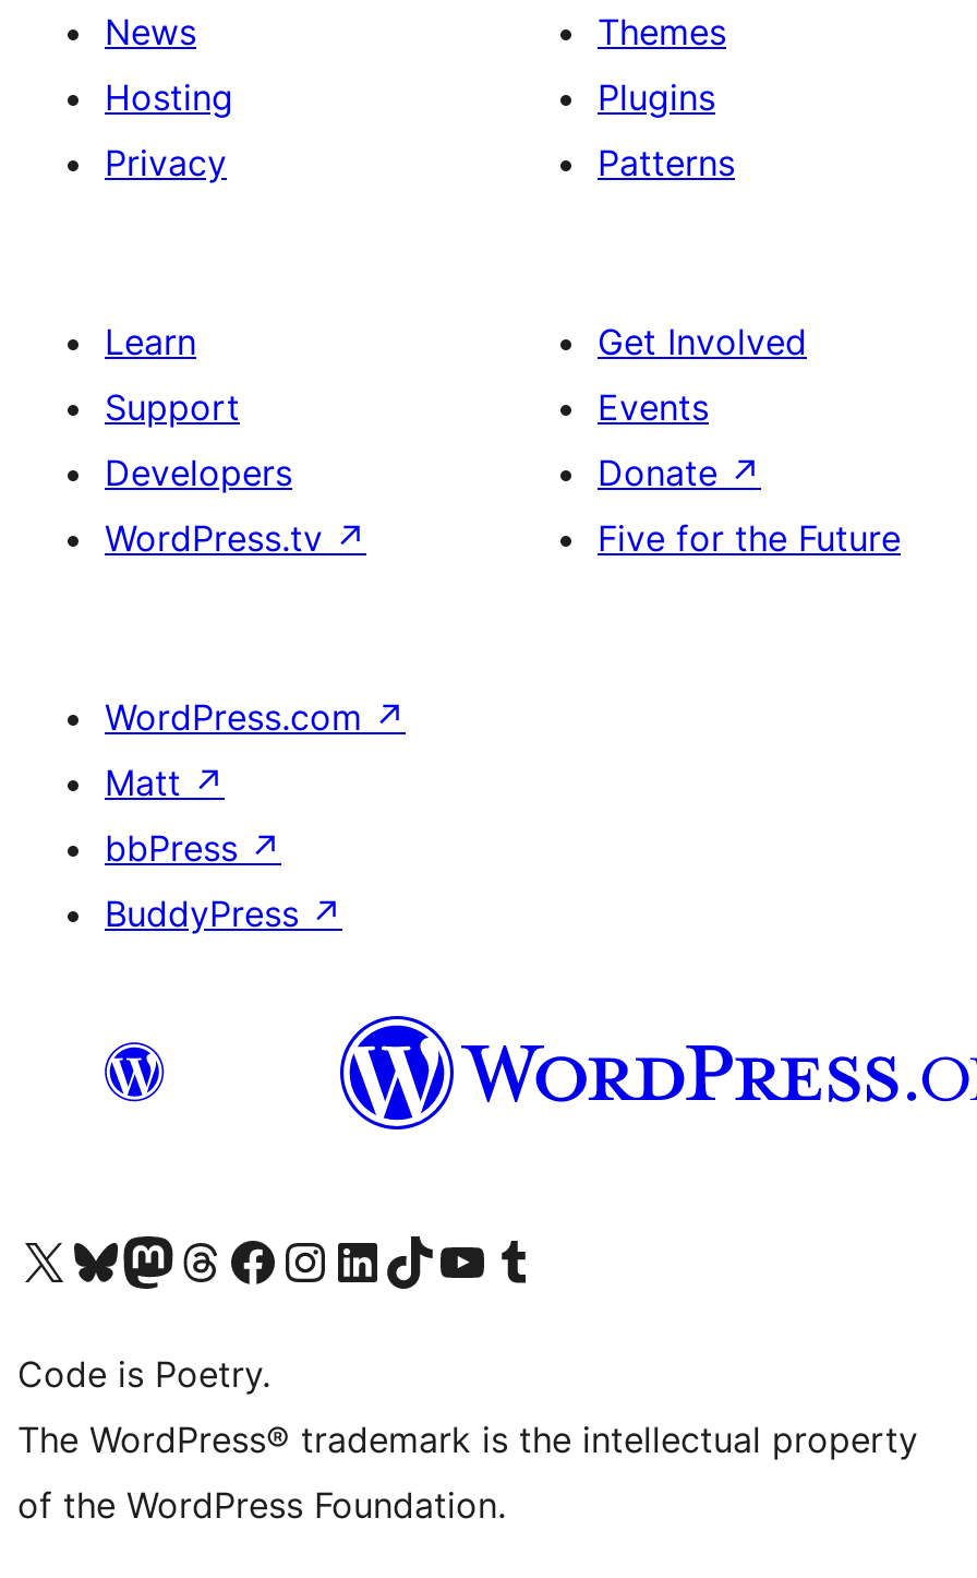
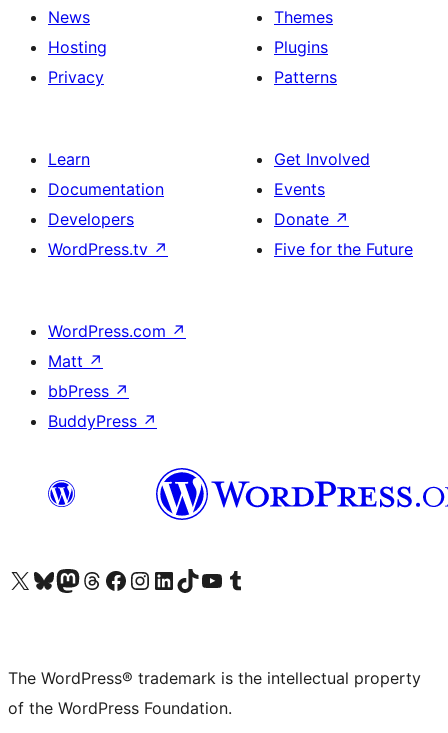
- Support
+ Documentation

- Code is Poetry.
